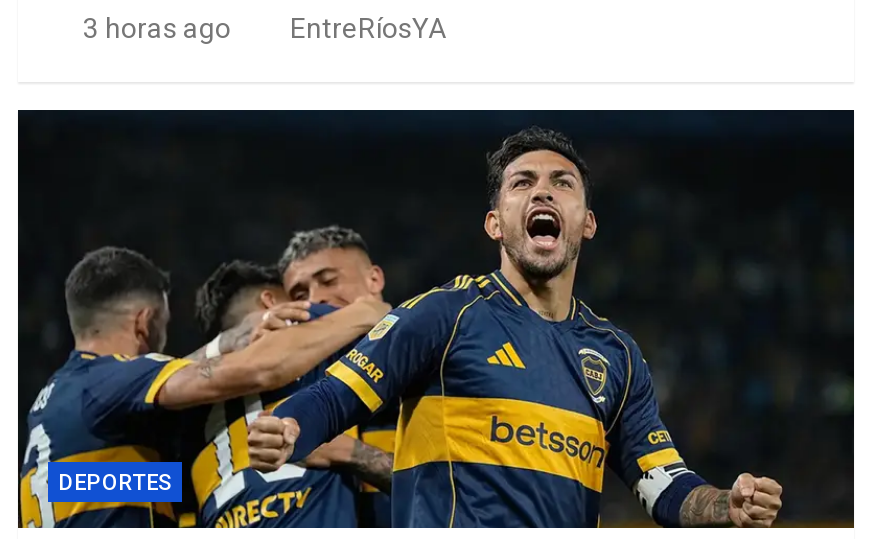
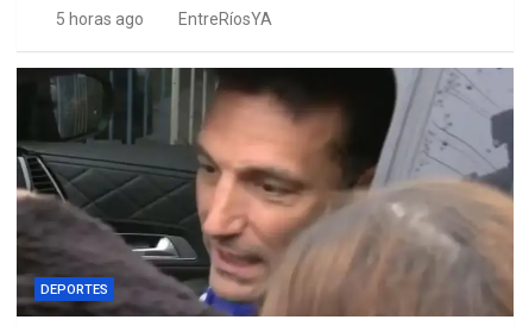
- 3 horas ago EntreRíosYA
+ 5 horas ago EntreRíosYA

- [image]
+ [image]
